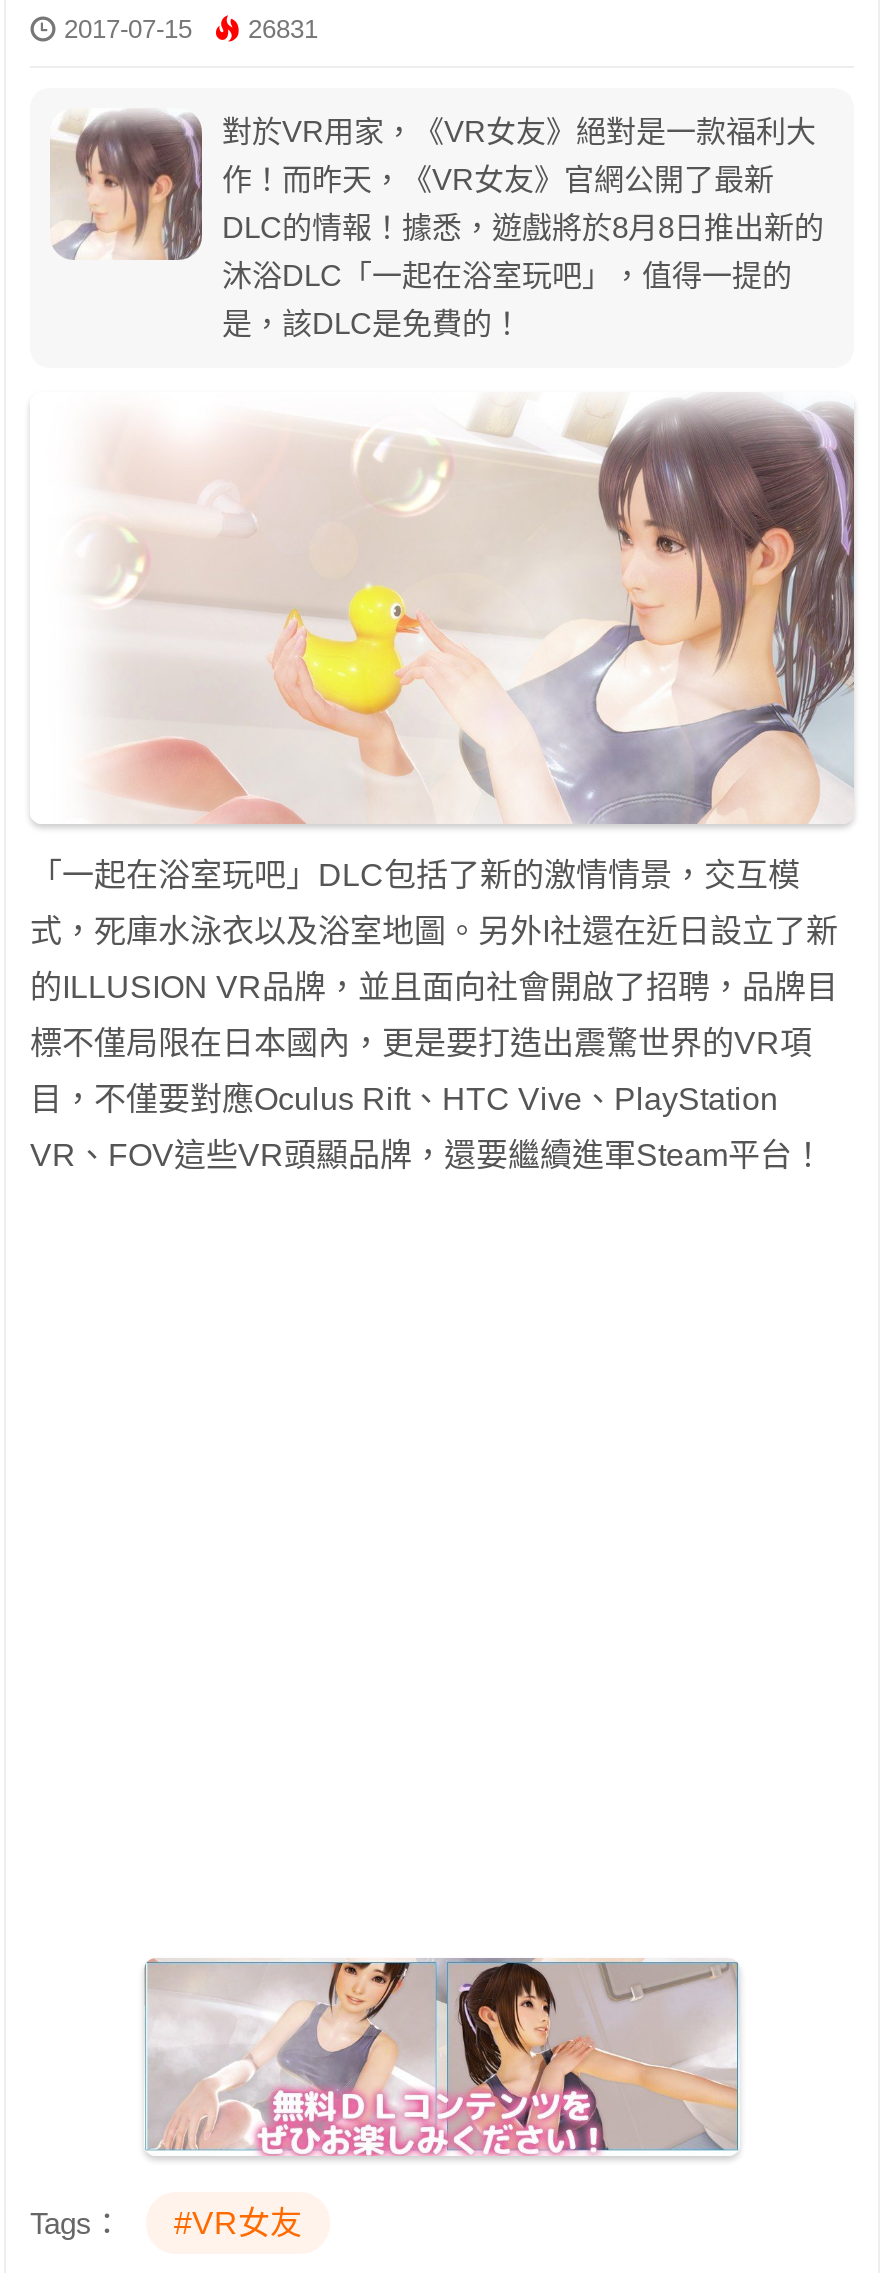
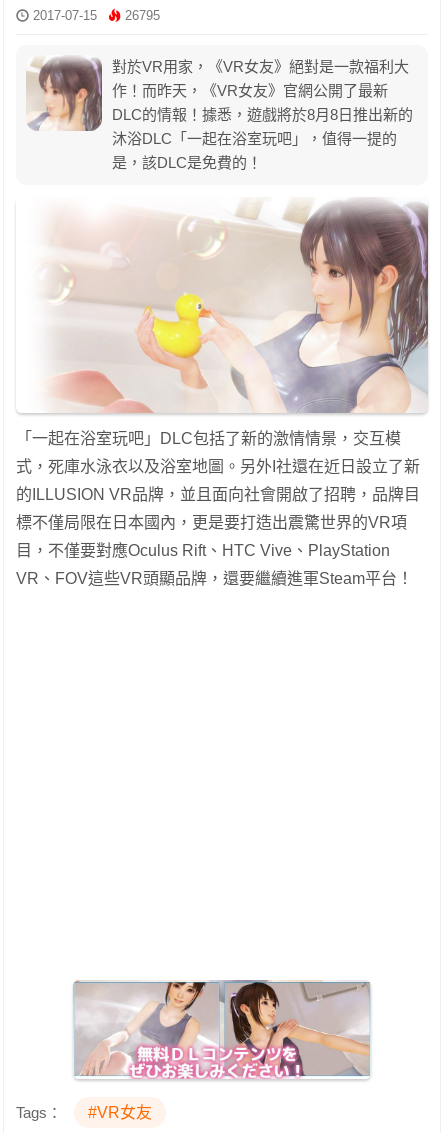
- 2017-07-15 26831
+ 2017-07-15 26795
